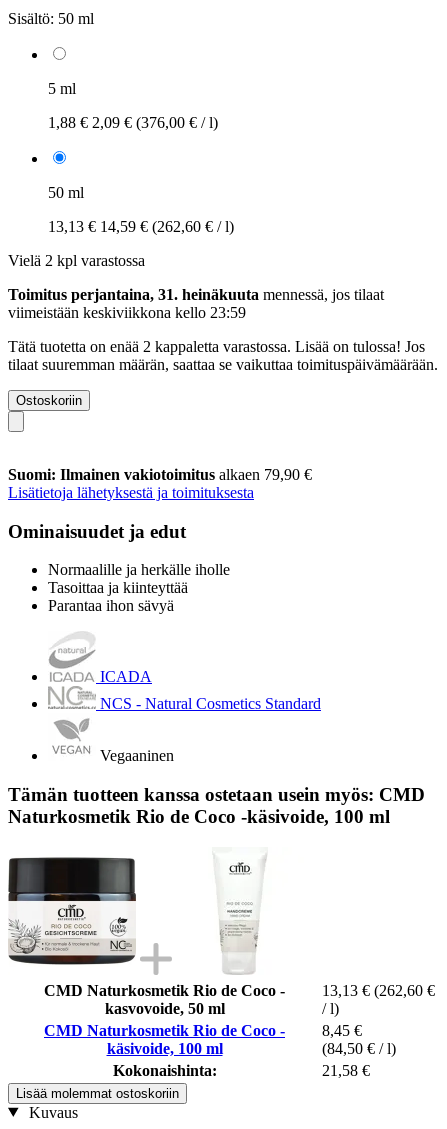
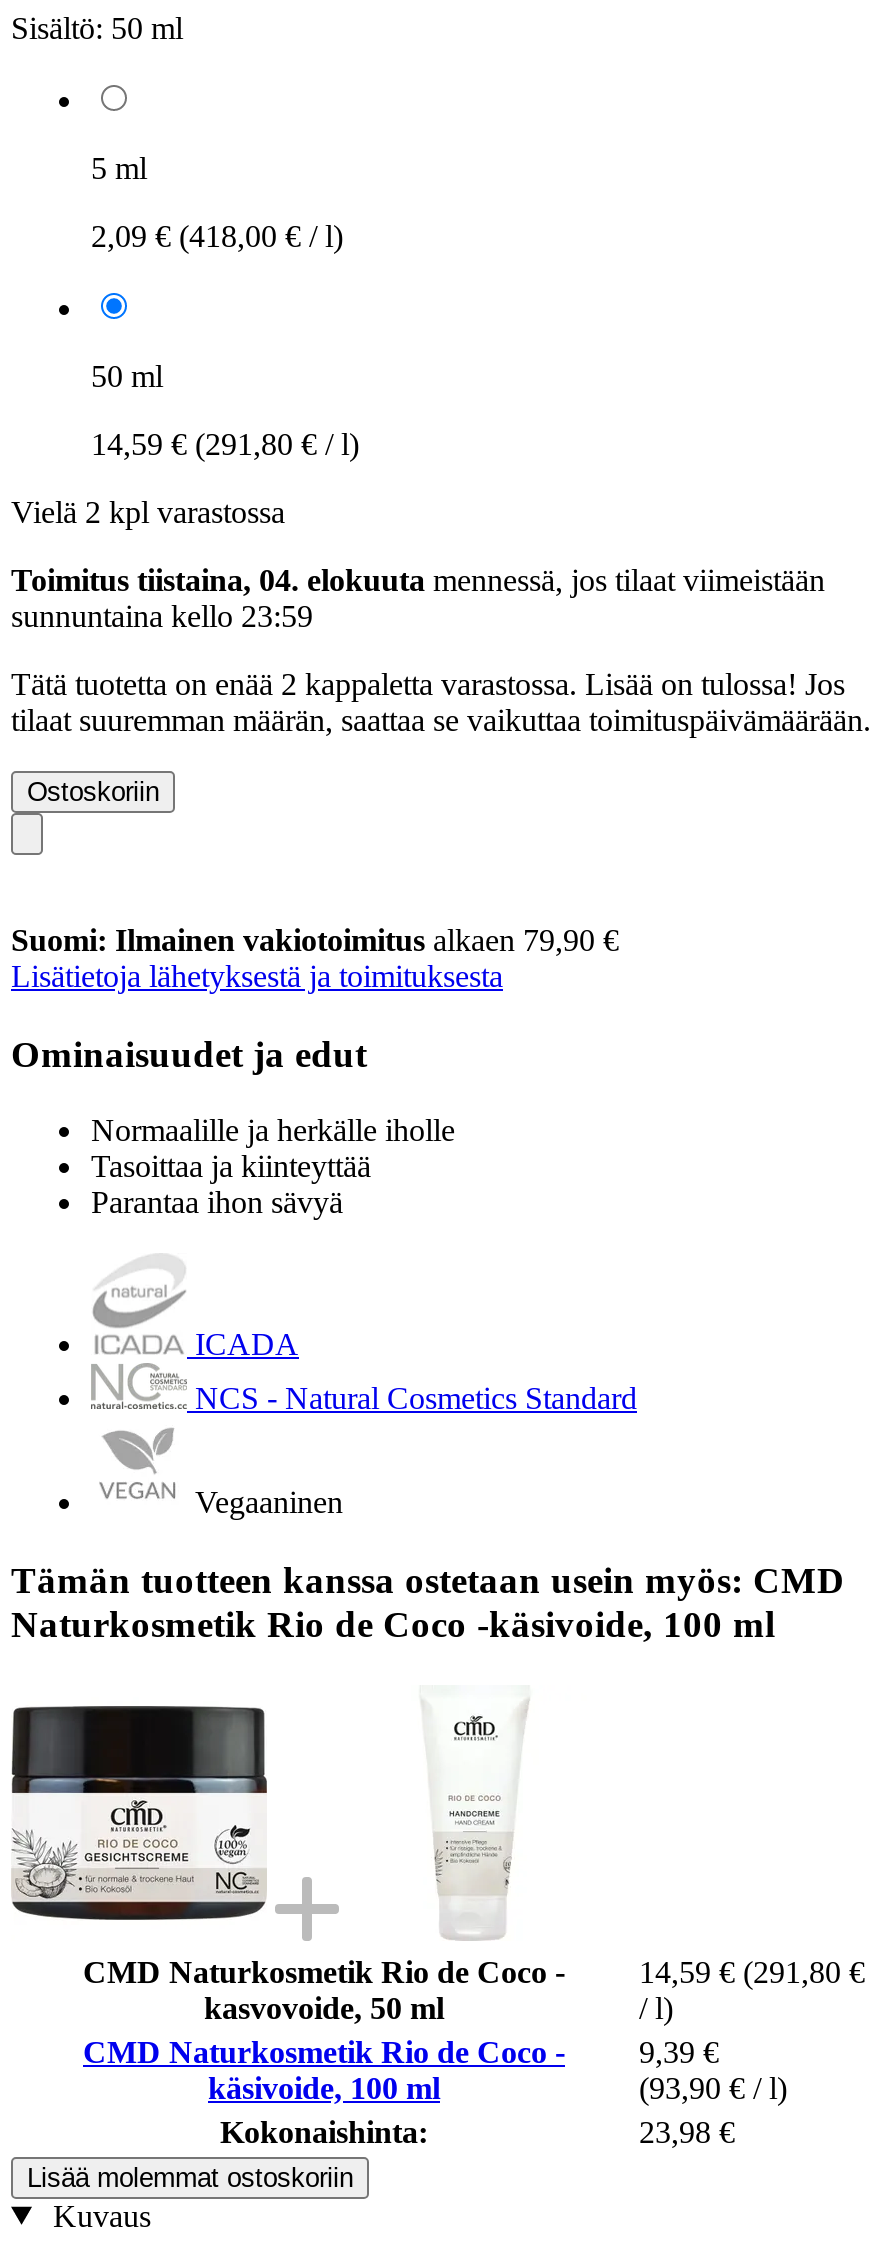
- 1,88 €2,09 € (376,00 € / l)
+ 2,09 €(418,00 € / l)

- 13,13 €14,59 € (262,60 € / l)
+ 14,59 €(291,80 € / l)

- Toimitus perjantaina, 31. heinäkuuta mennessä, jos tilaat
- viimeistään keskiviikkona kello 23:59
+ Toimitus tiistaina, 04. elokuuta mennessä, jos tilaat viimeistään
+ sunnuntaina kello 23:59

- 13,13 € (262,60 €
+ 14,59 € (291,80 €

- 8,45 €
+ 9,39 €

- (84,50 € / l)
+ (93,90 € / l)

- 21,58 €
+ 23,98 €
